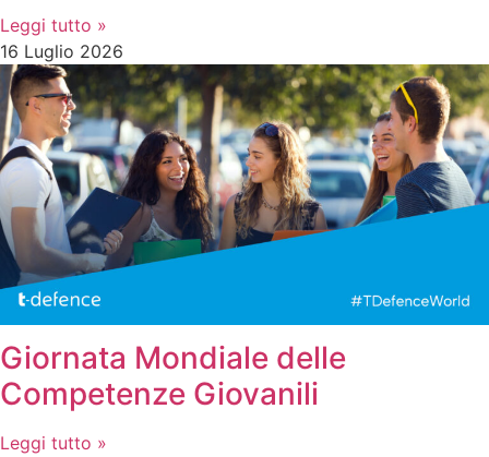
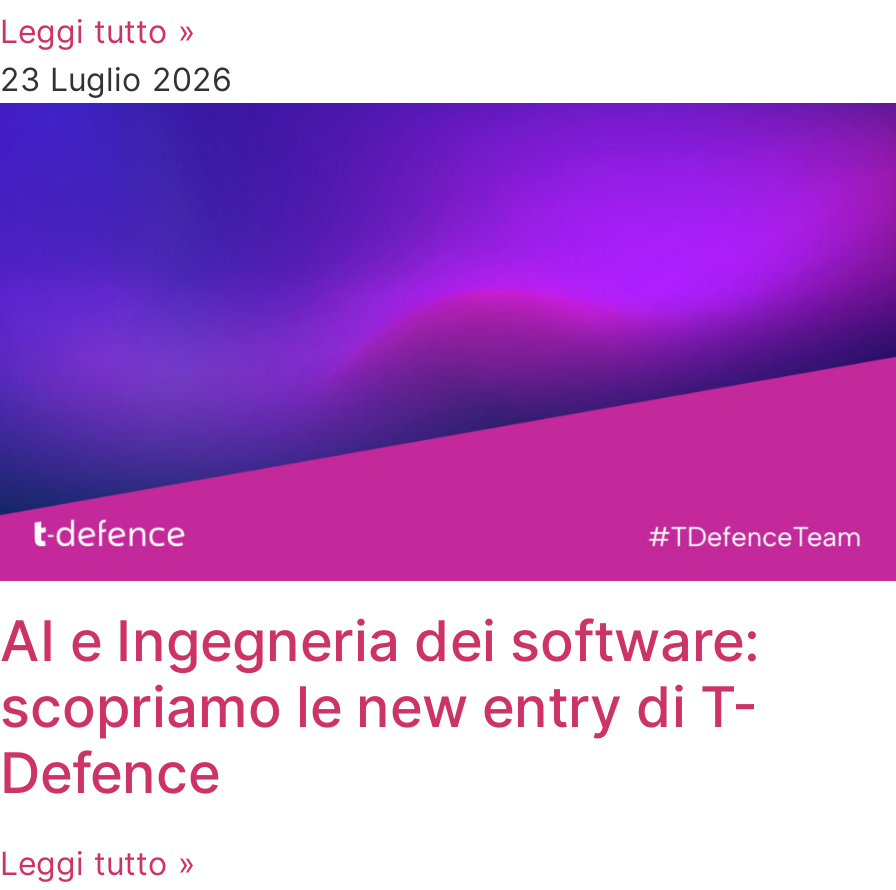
- 16 Luglio 2026
+ 23 Luglio 2026

- [image]
- Giornata Mondiale delle
- Competenze Giovanili
+ [image]
+ AI e Ingegneria dei software:
+ scopriamo le new entry di T-
+ Defence
